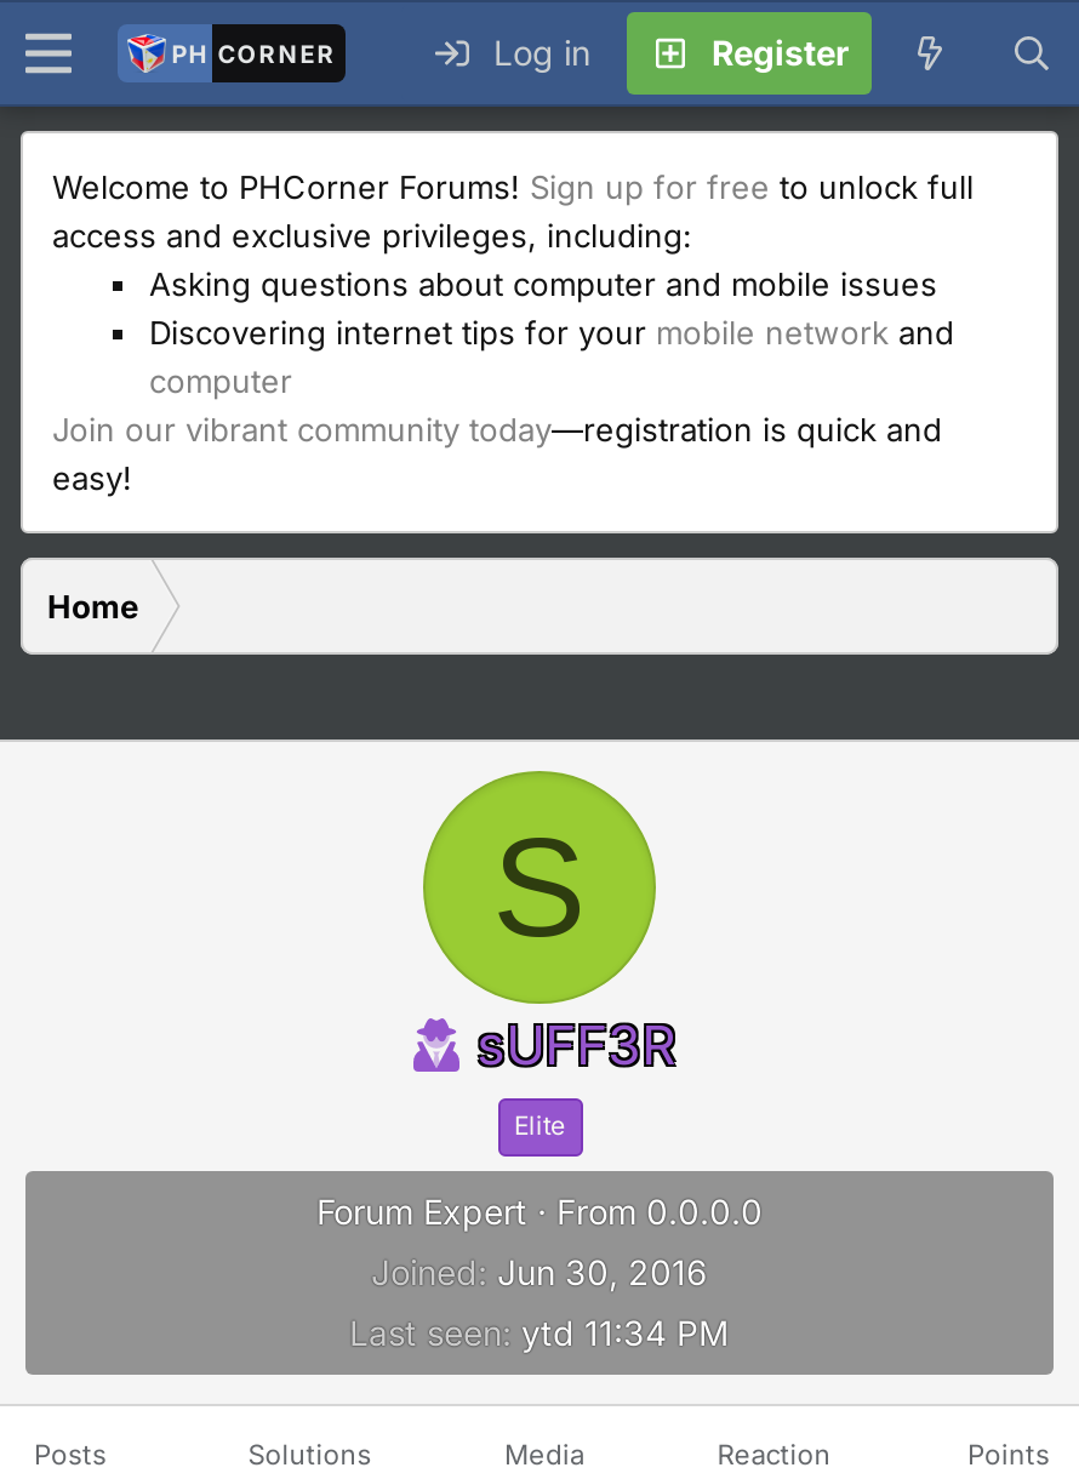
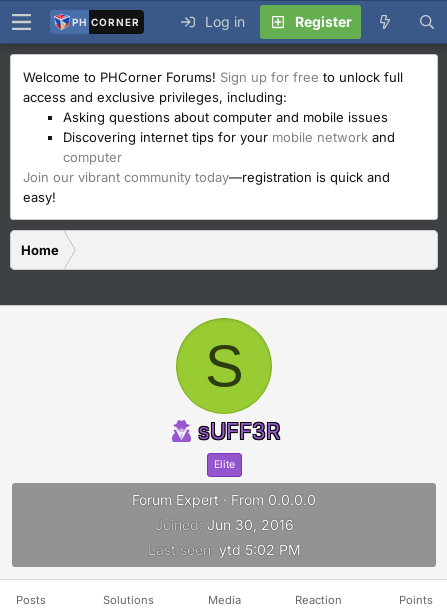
- Last seen ytd 11:34 PM
+ Last seen ytd 5:02 PM
